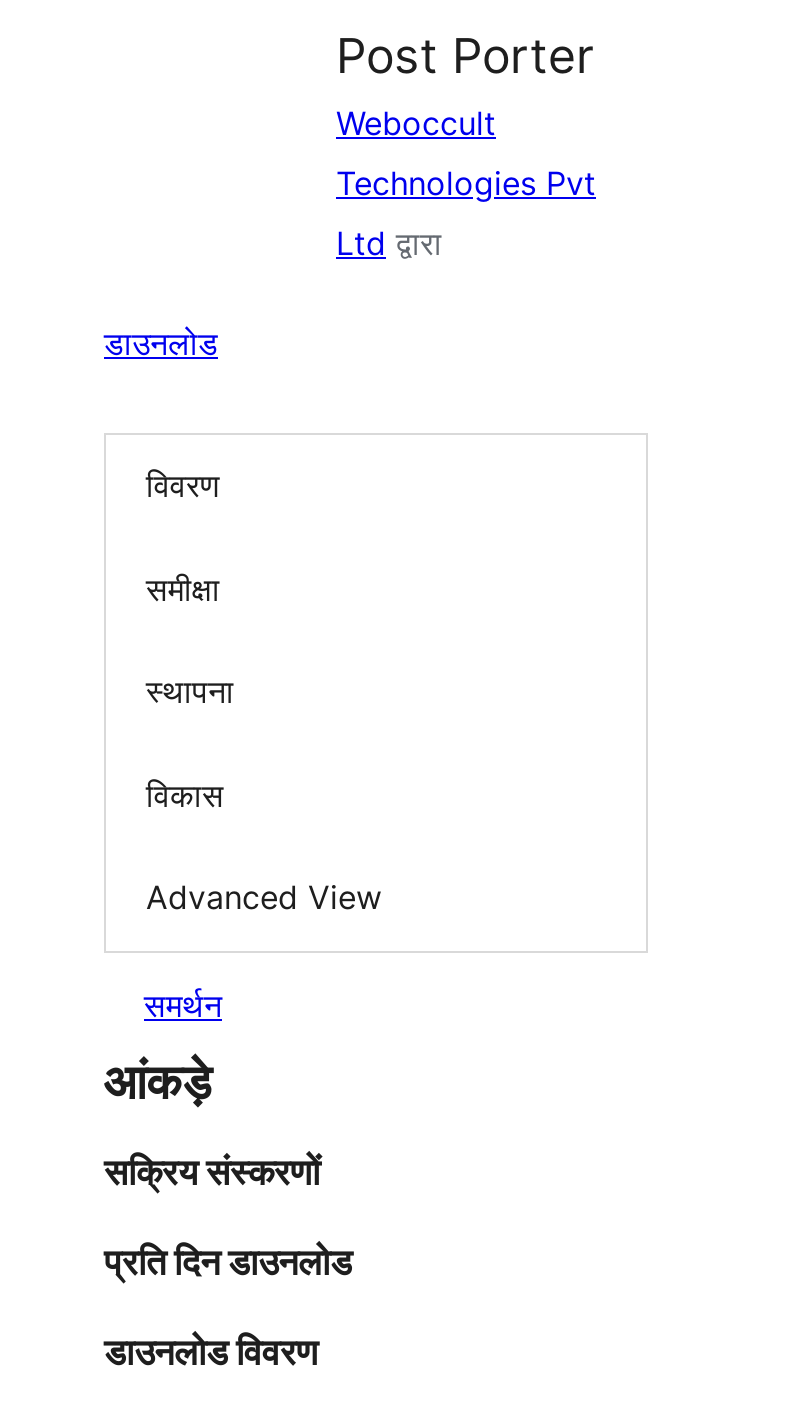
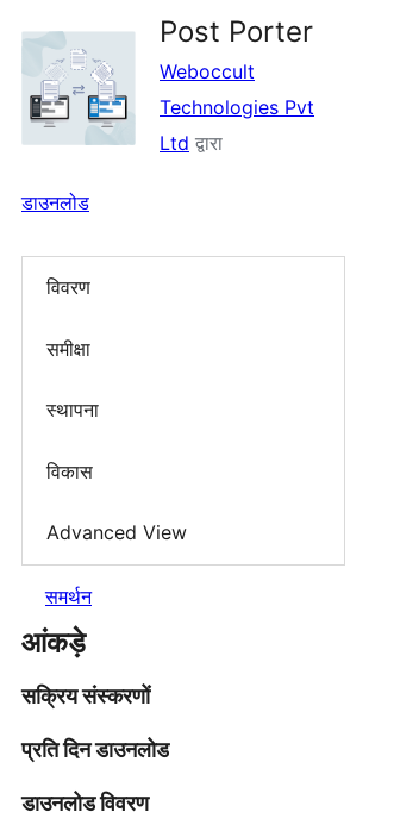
+ [image]
